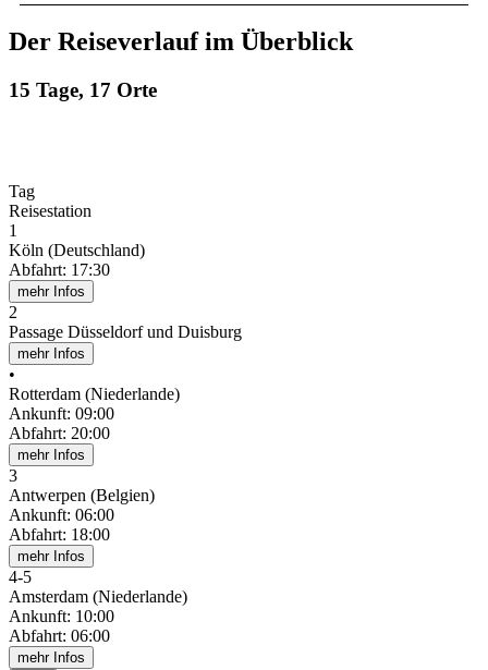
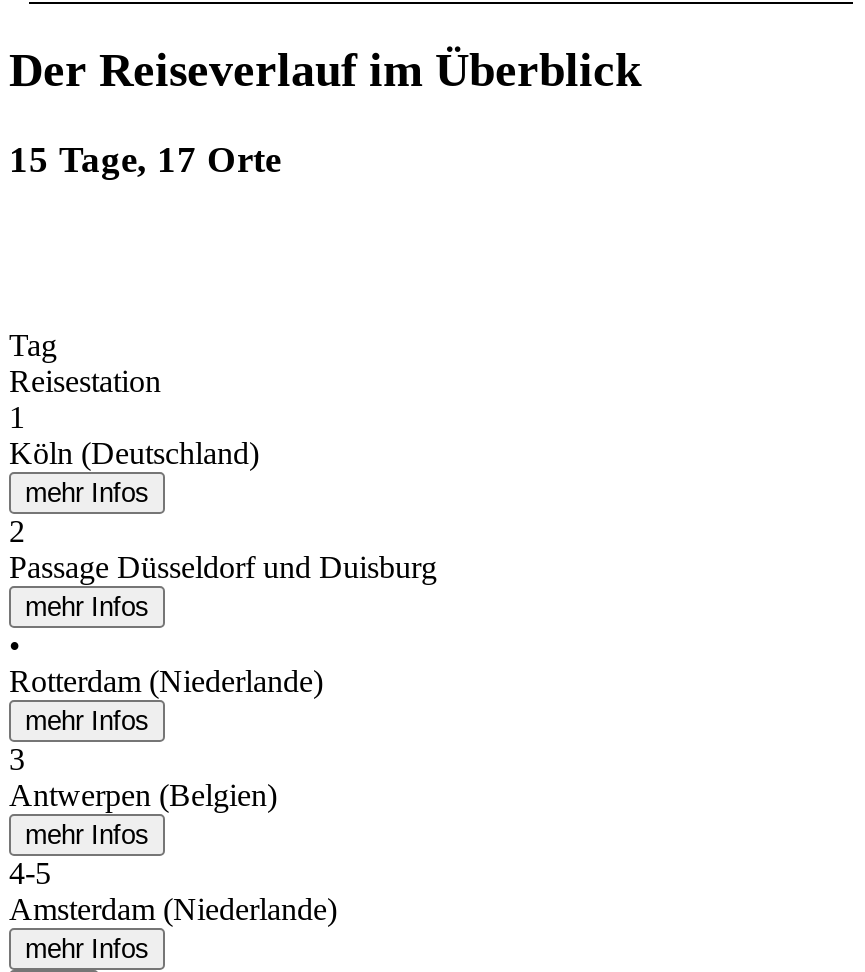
- Abfahrt: 17:30

- Ankunft: 09:00
- Abfahrt: 20:00

- Ankunft: 06:00
- Abfahrt: 18:00

- Ankunft: 10:00
- Abfahrt: 06:00
